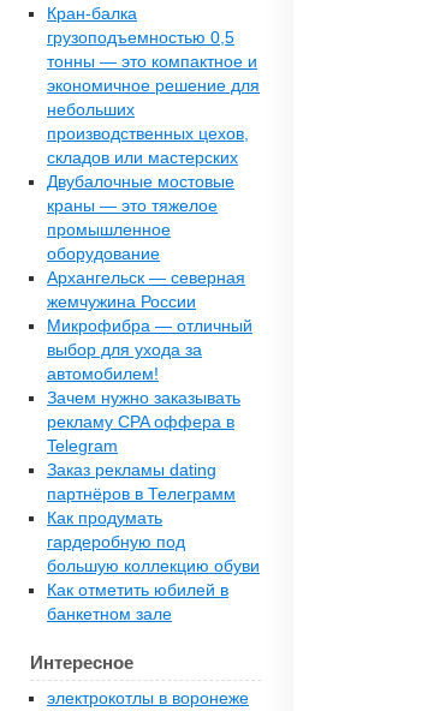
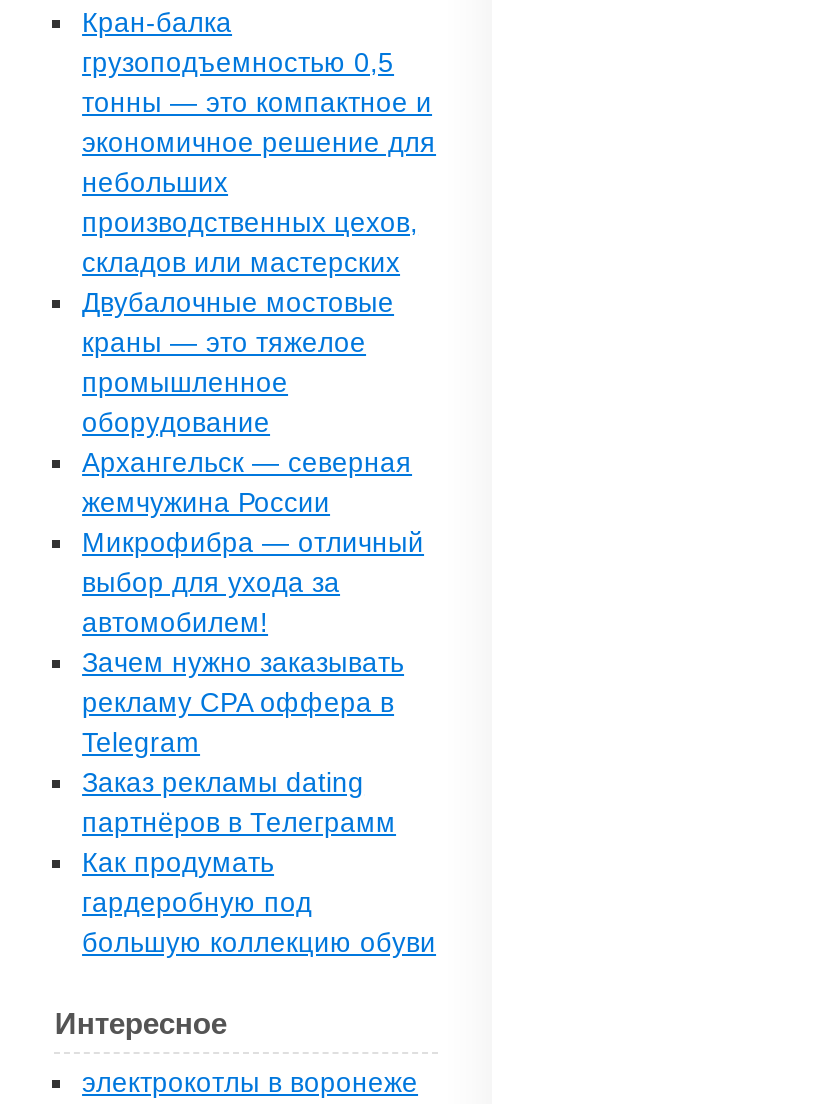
- Как отметить юбилей в
- банкетном зале
